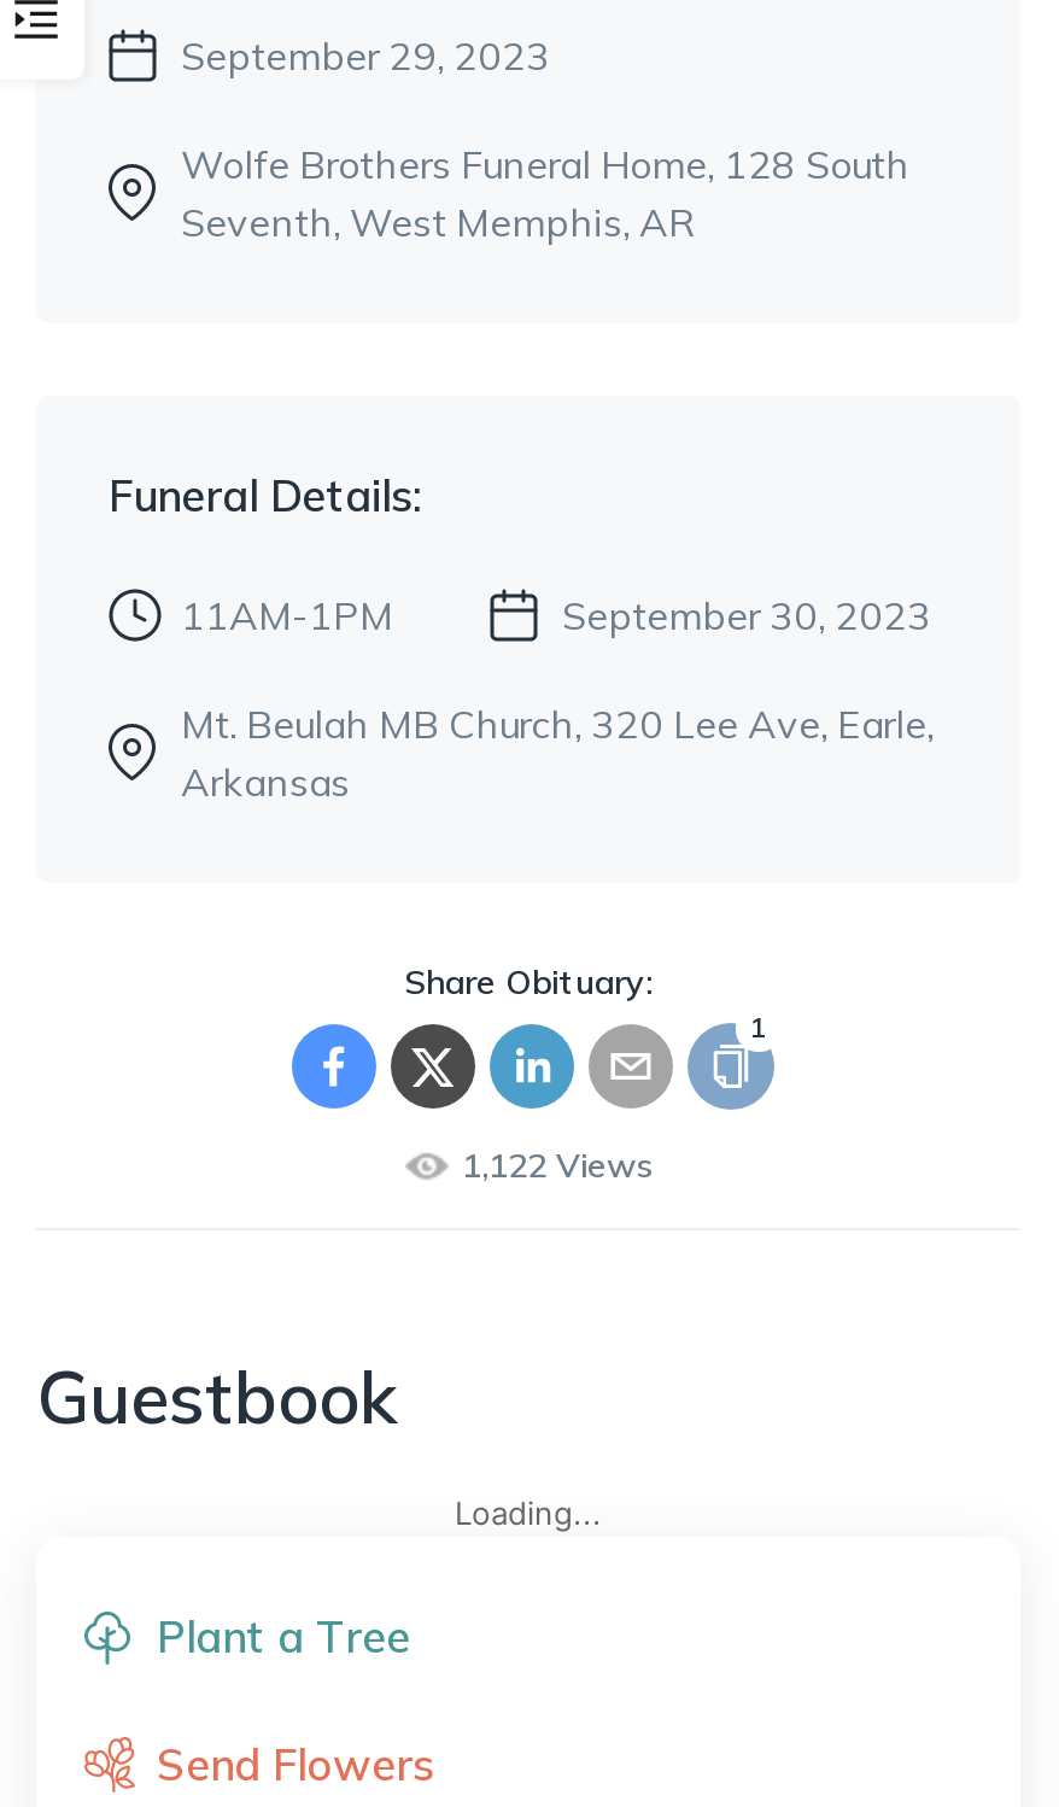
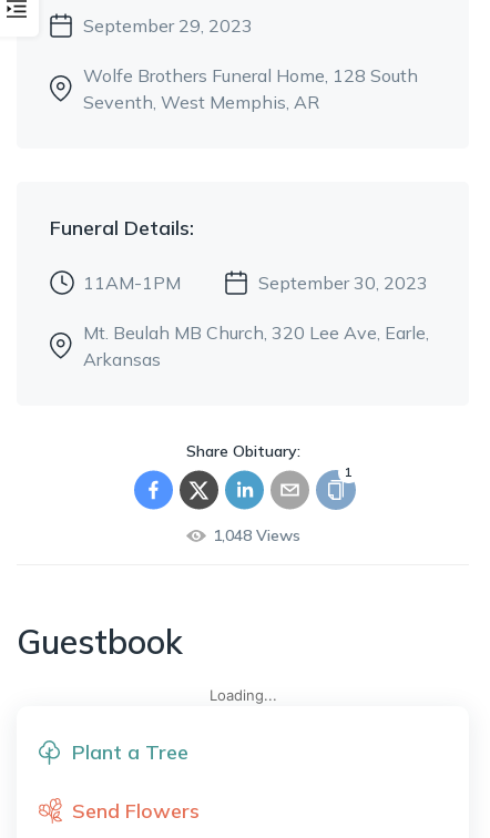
- 1,122 Views
+ 1,048 Views
